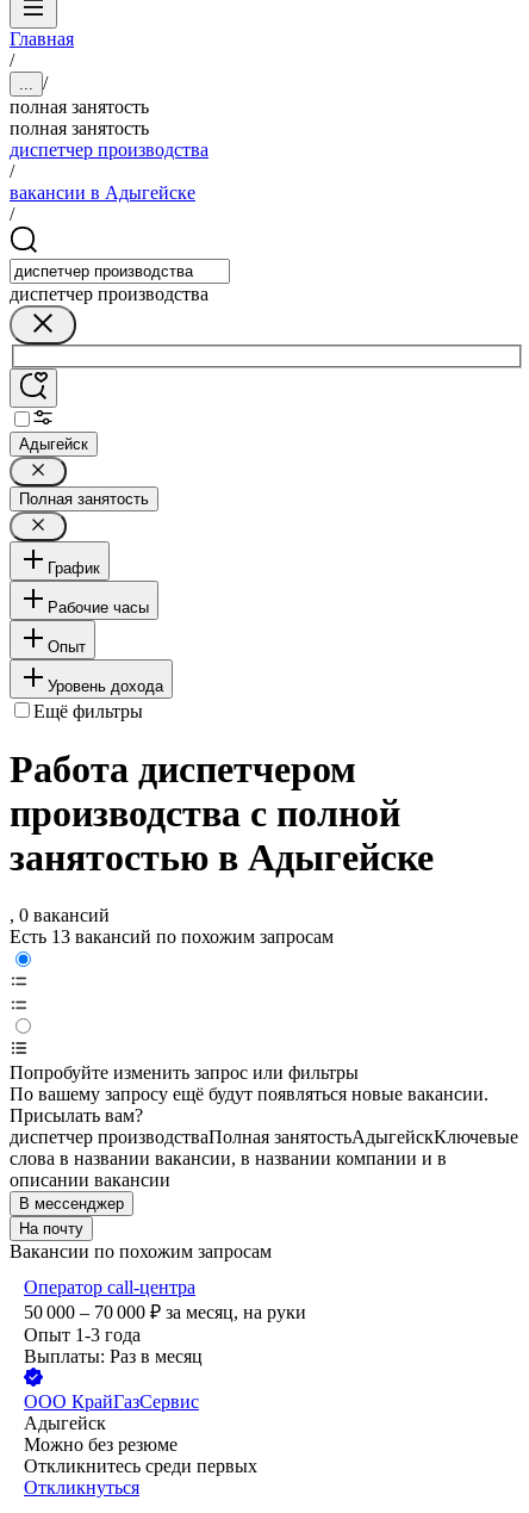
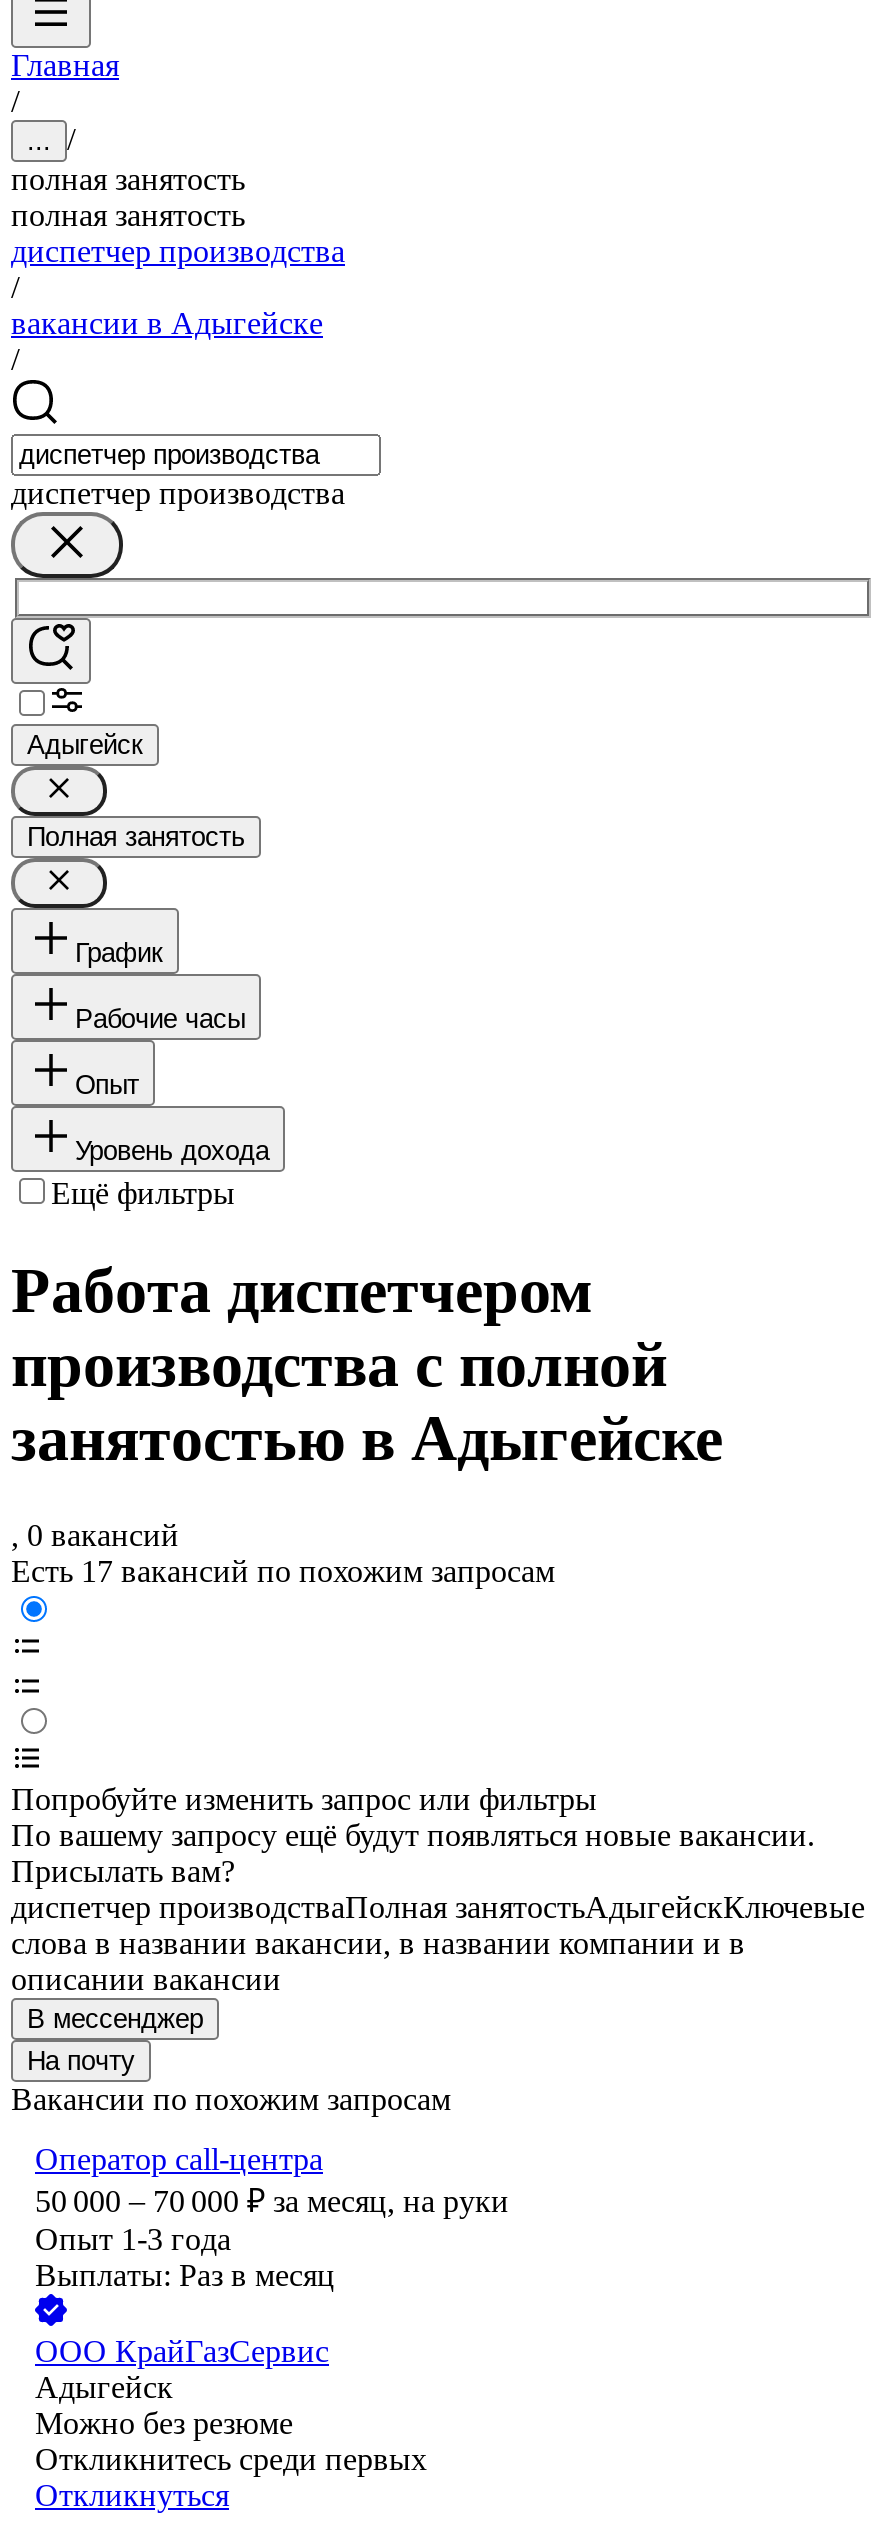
- Есть 13 вакансий по похожим запросам
+ Есть 17 вакансий по похожим запросам
